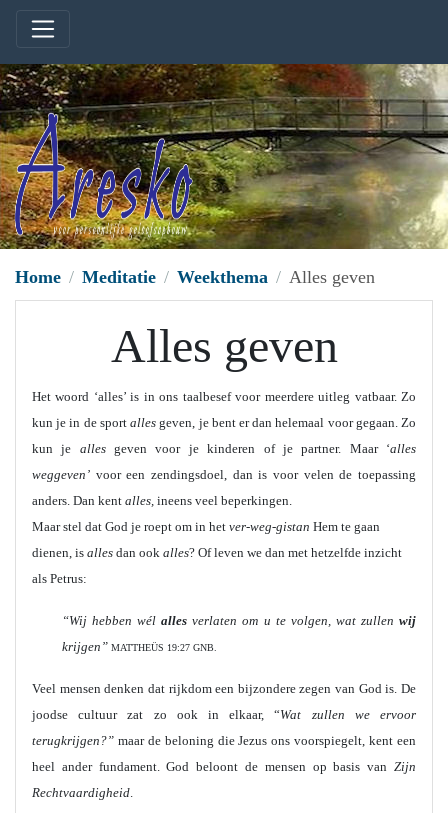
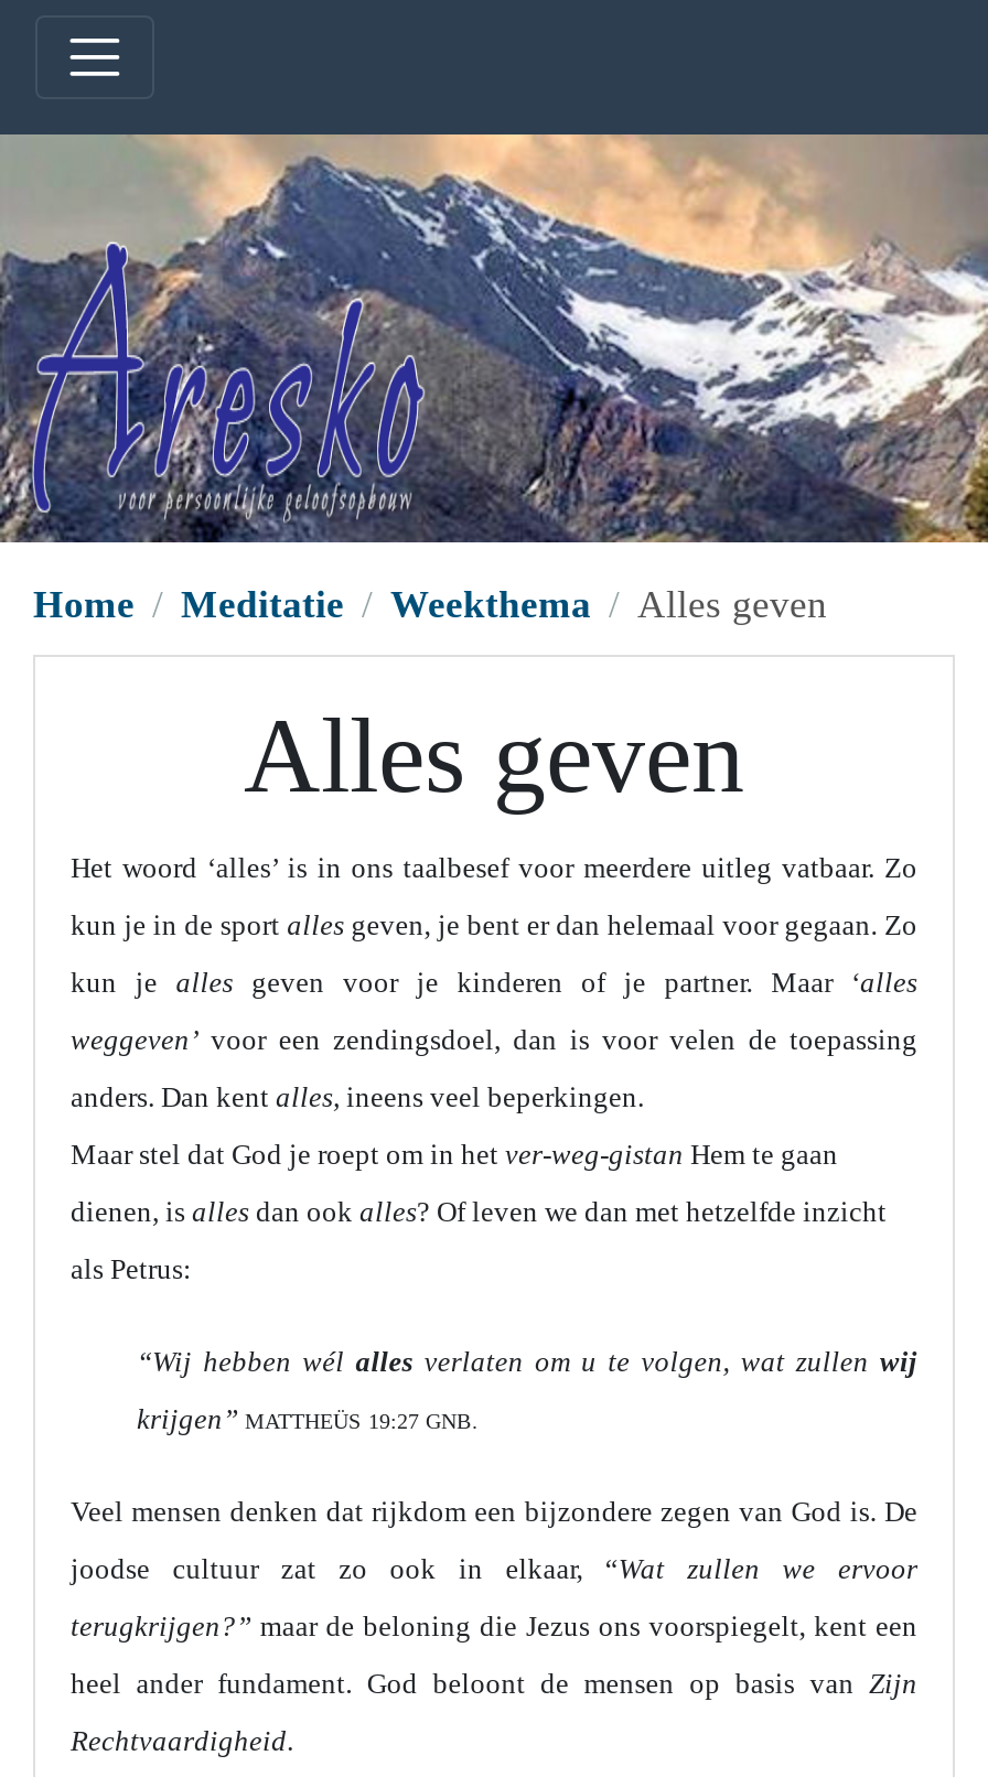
- [image]
+ [image]
